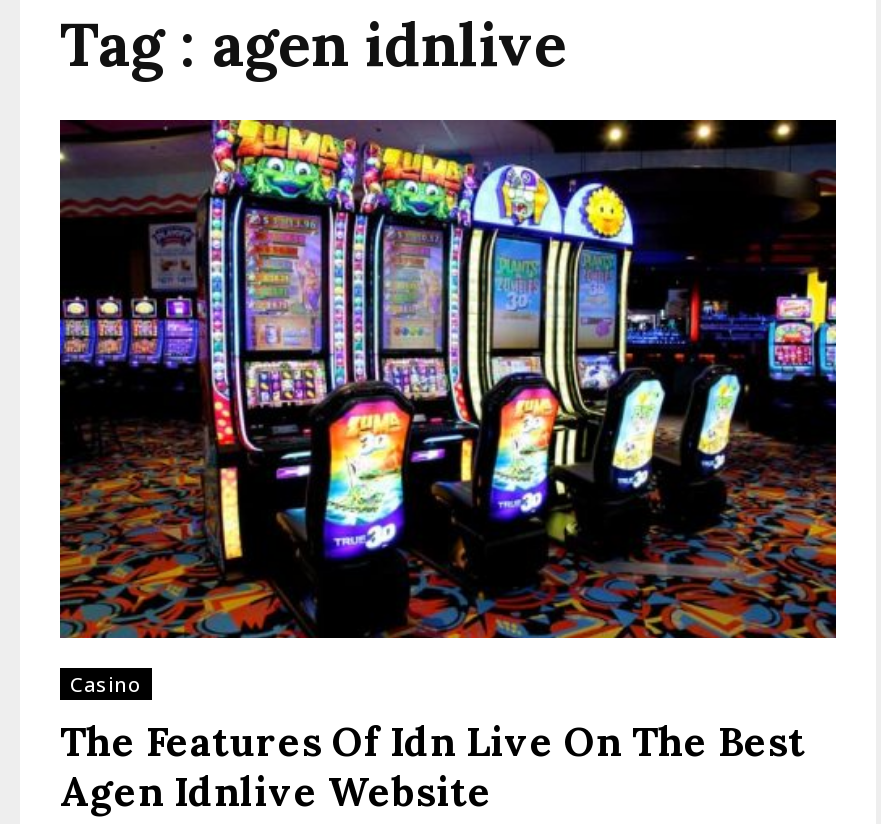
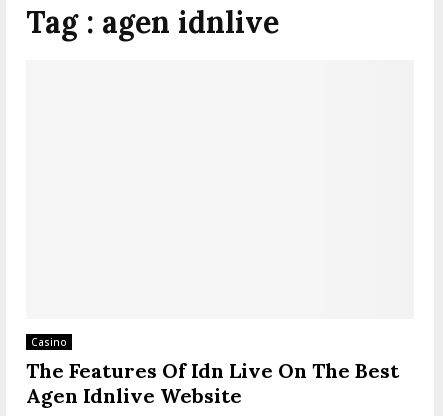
- [image]
